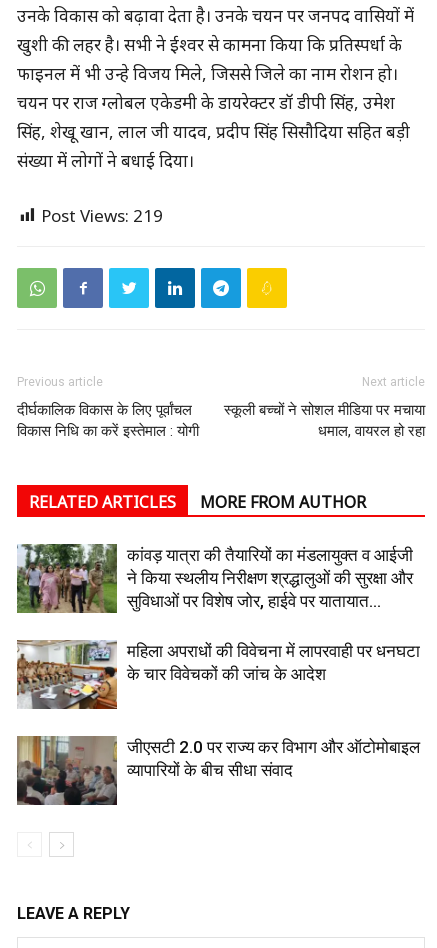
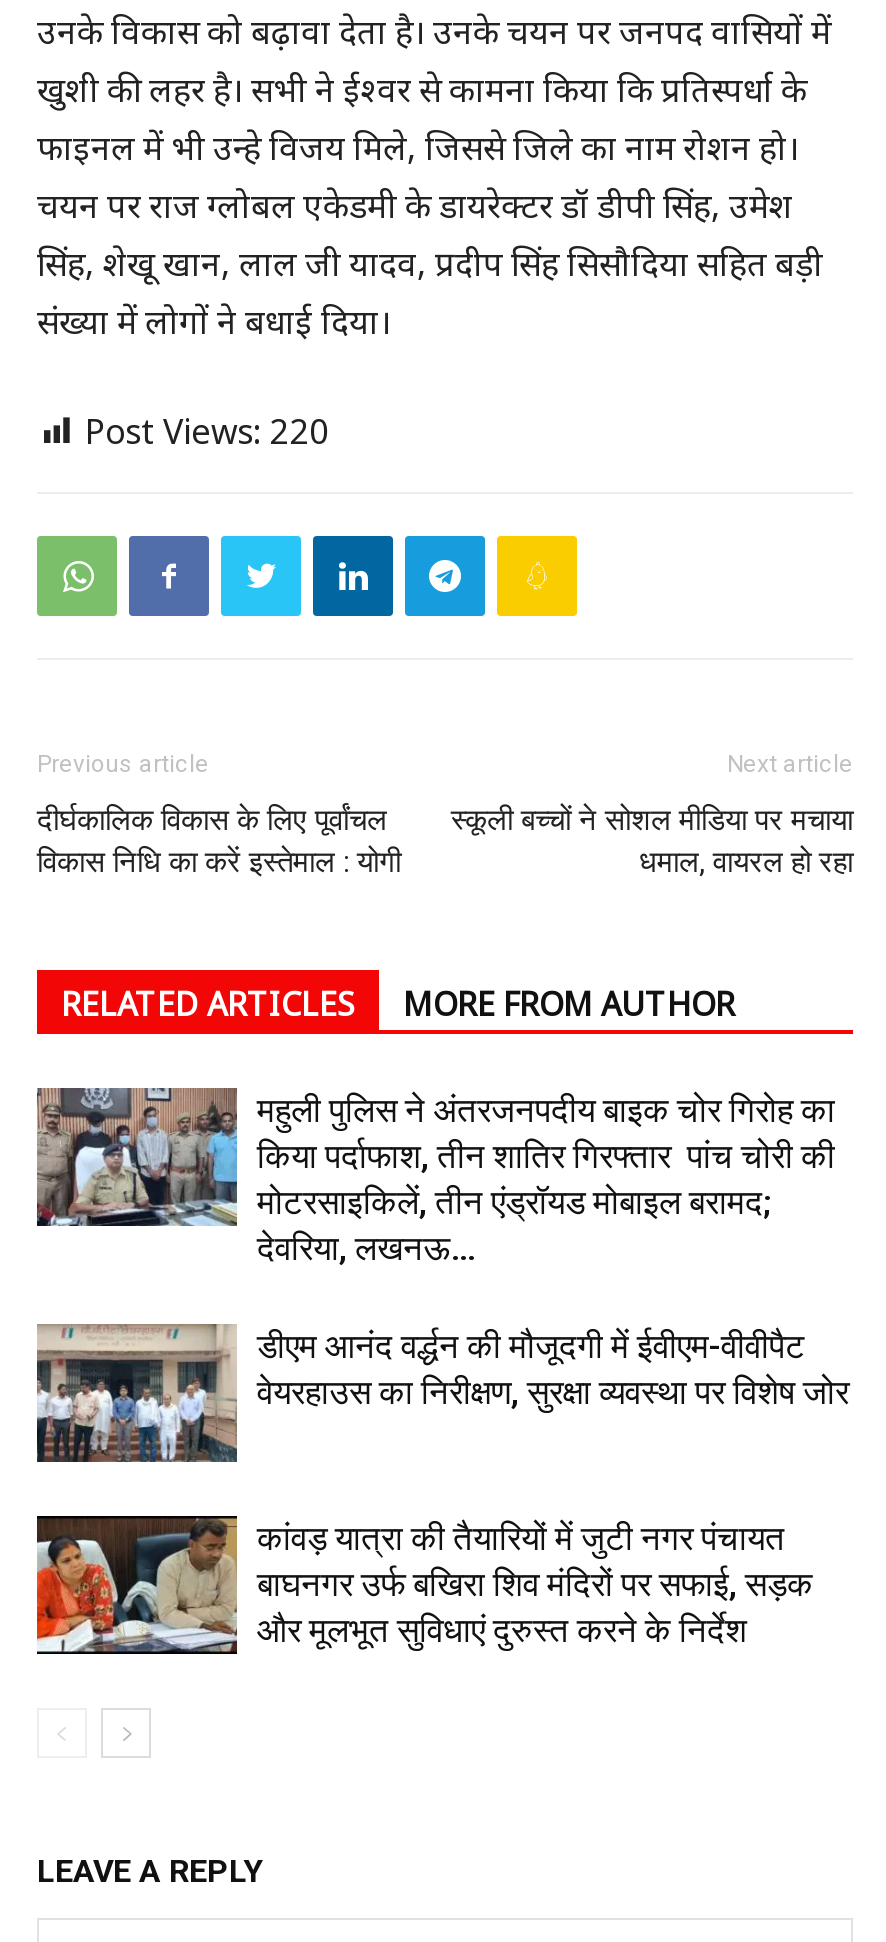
- Post Views: 219
+ Post Views: 220

- [image]
- कांवड़ यात्रा की तैयारियों का मंडलायुक्त व आईजी
- ने किया स्थलीय निरीक्षण श्रद्धालुओं की सुरक्षा और
- सुविधाओं पर विशेष जोर, हाईवे पर यातायात...
+ [image]
+ महुली पुलिस ने अंतरजनपदीय बाइक चोर गिरोह का
+ किया पर्दाफाश, तीन शातिर गिरफ्तार पांच चोरी की
+ मोटरसाइकिलें, तीन एंड्रॉयड मोबाइल बरामद;
+ देवरिया, लखनऊ...

- [image]
- महिला अपराधों की विवेचना में लापरवाही पर धनघटा
- के चार विवेचकों की जांच के आदेश
+ [image]
+ डीएम आनंद वर्द्धन की मौजूदगी में ईवीएम-वीवीपैट
+ वेयरहाउस का निरीक्षण, सुरक्षा व्यवस्था पर विशेष जोर

- [image]
- जीएसटी 2.0 पर राज्य कर विभाग और ऑटोमोबाइल
- व्यापारियों के बीच सीधा संवाद
+ [image]
+ कांवड़ यात्रा की तैयारियों में जुटी नगर पंचायत
+ बाघनगर उर्फ बखिरा शिव मंदिरों पर सफाई, सड़क
+ और मूलभूत सुविधाएं दुरुस्त करने के निर्देश
